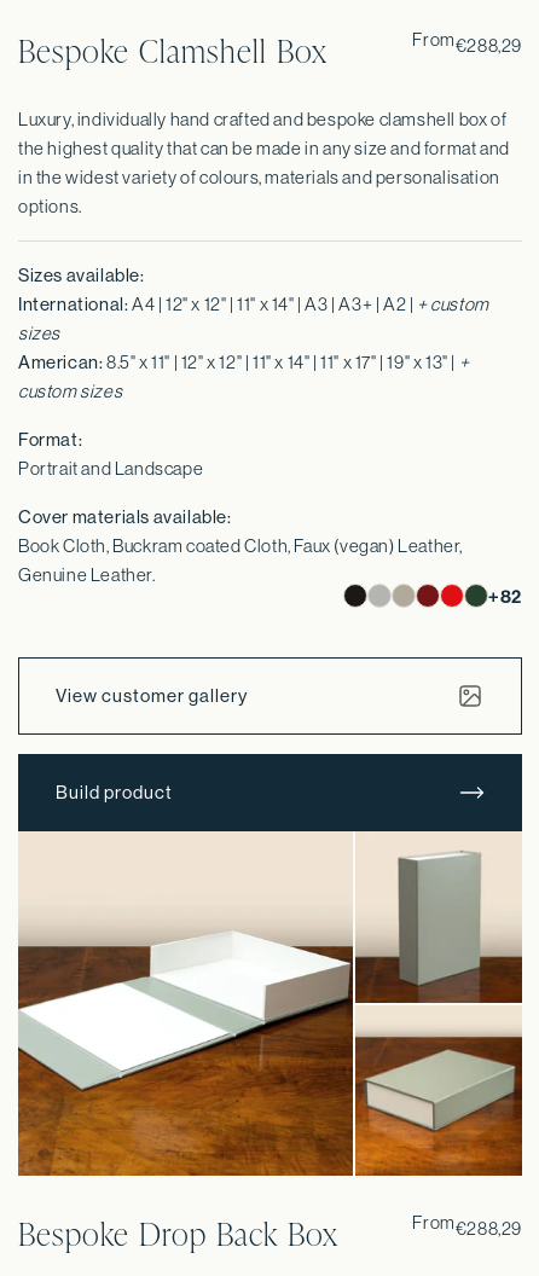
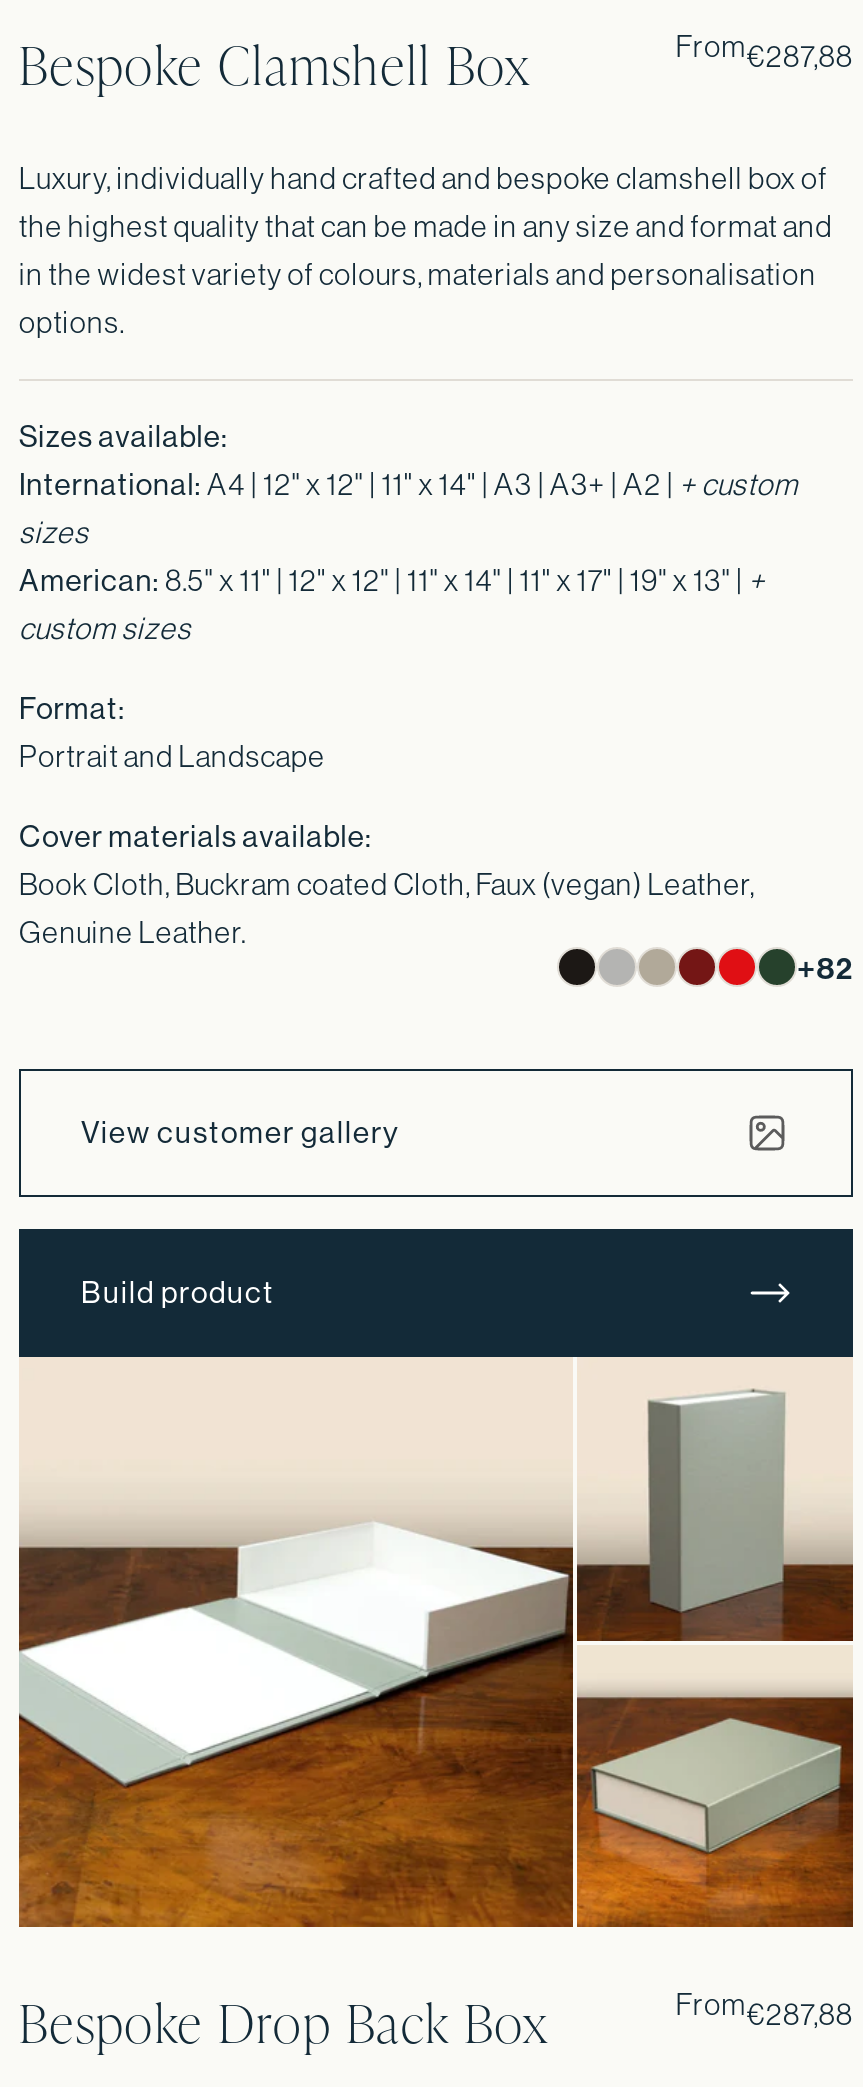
- From€288,29
+ From€287,88

- From€288,29
+ From€287,88
